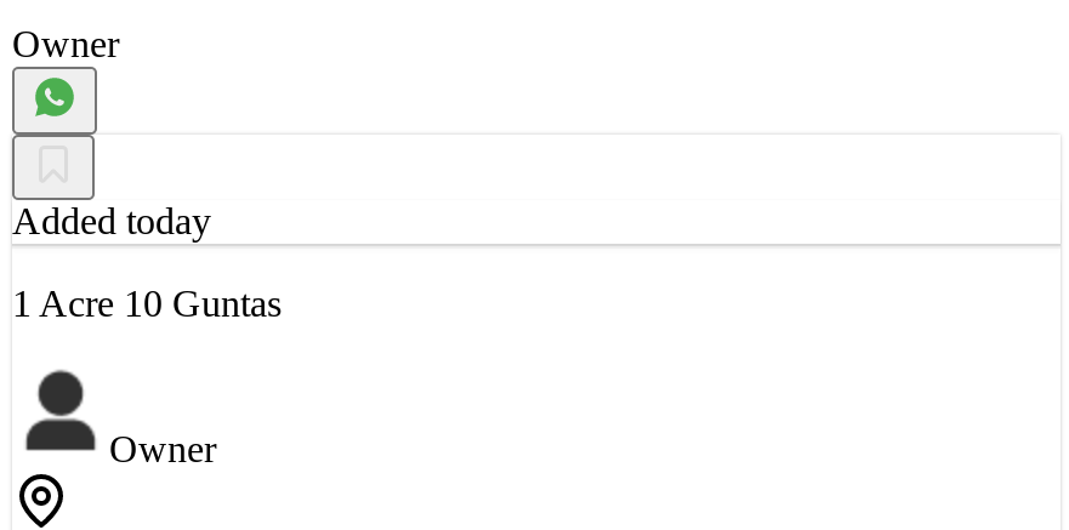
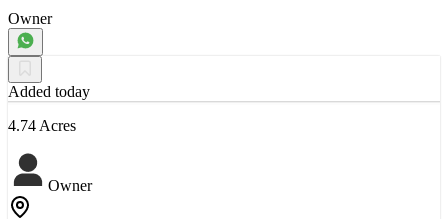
- 1 Acre 10 Guntas
+ 4.74 Acres
